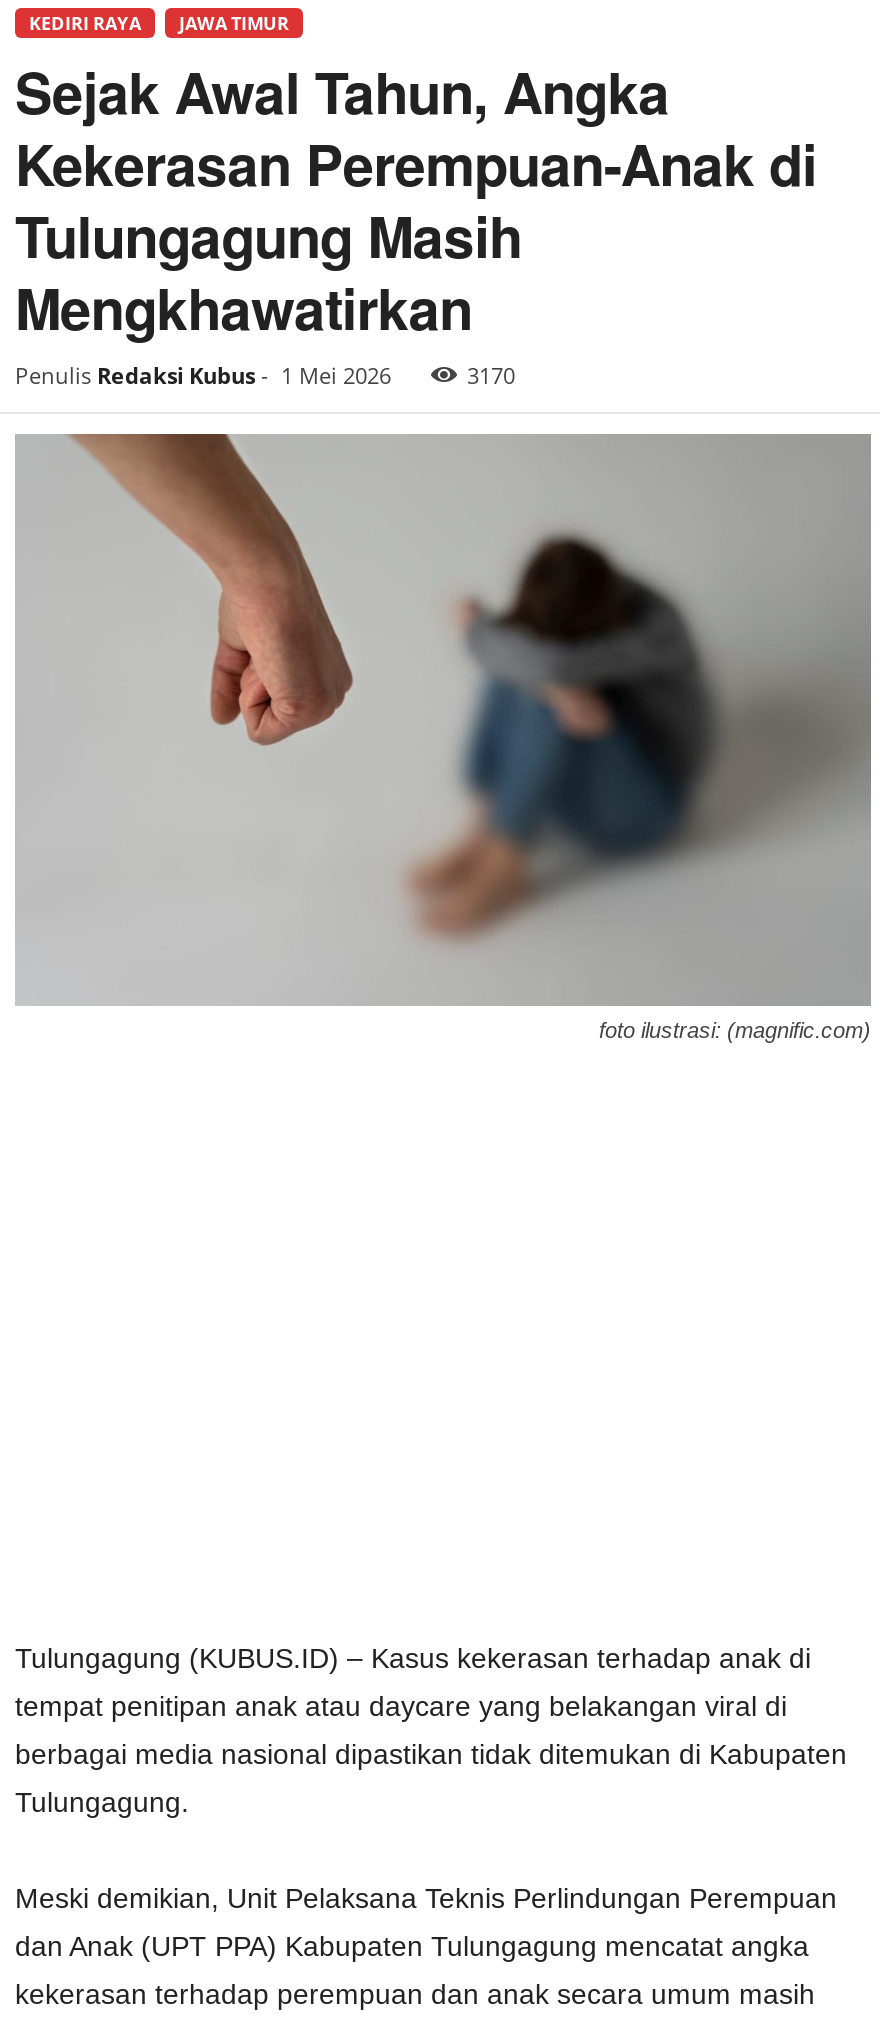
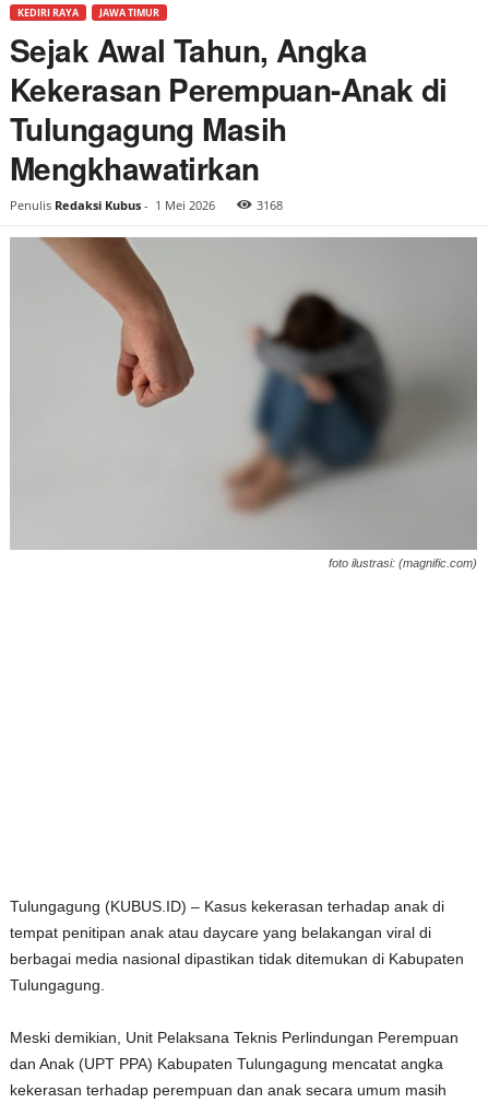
- 3170
+ 3168
